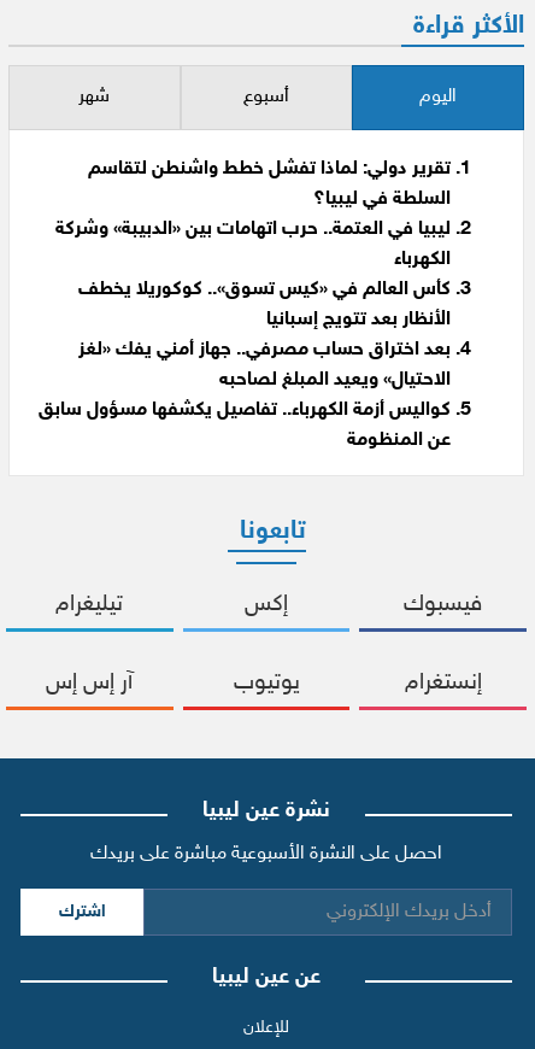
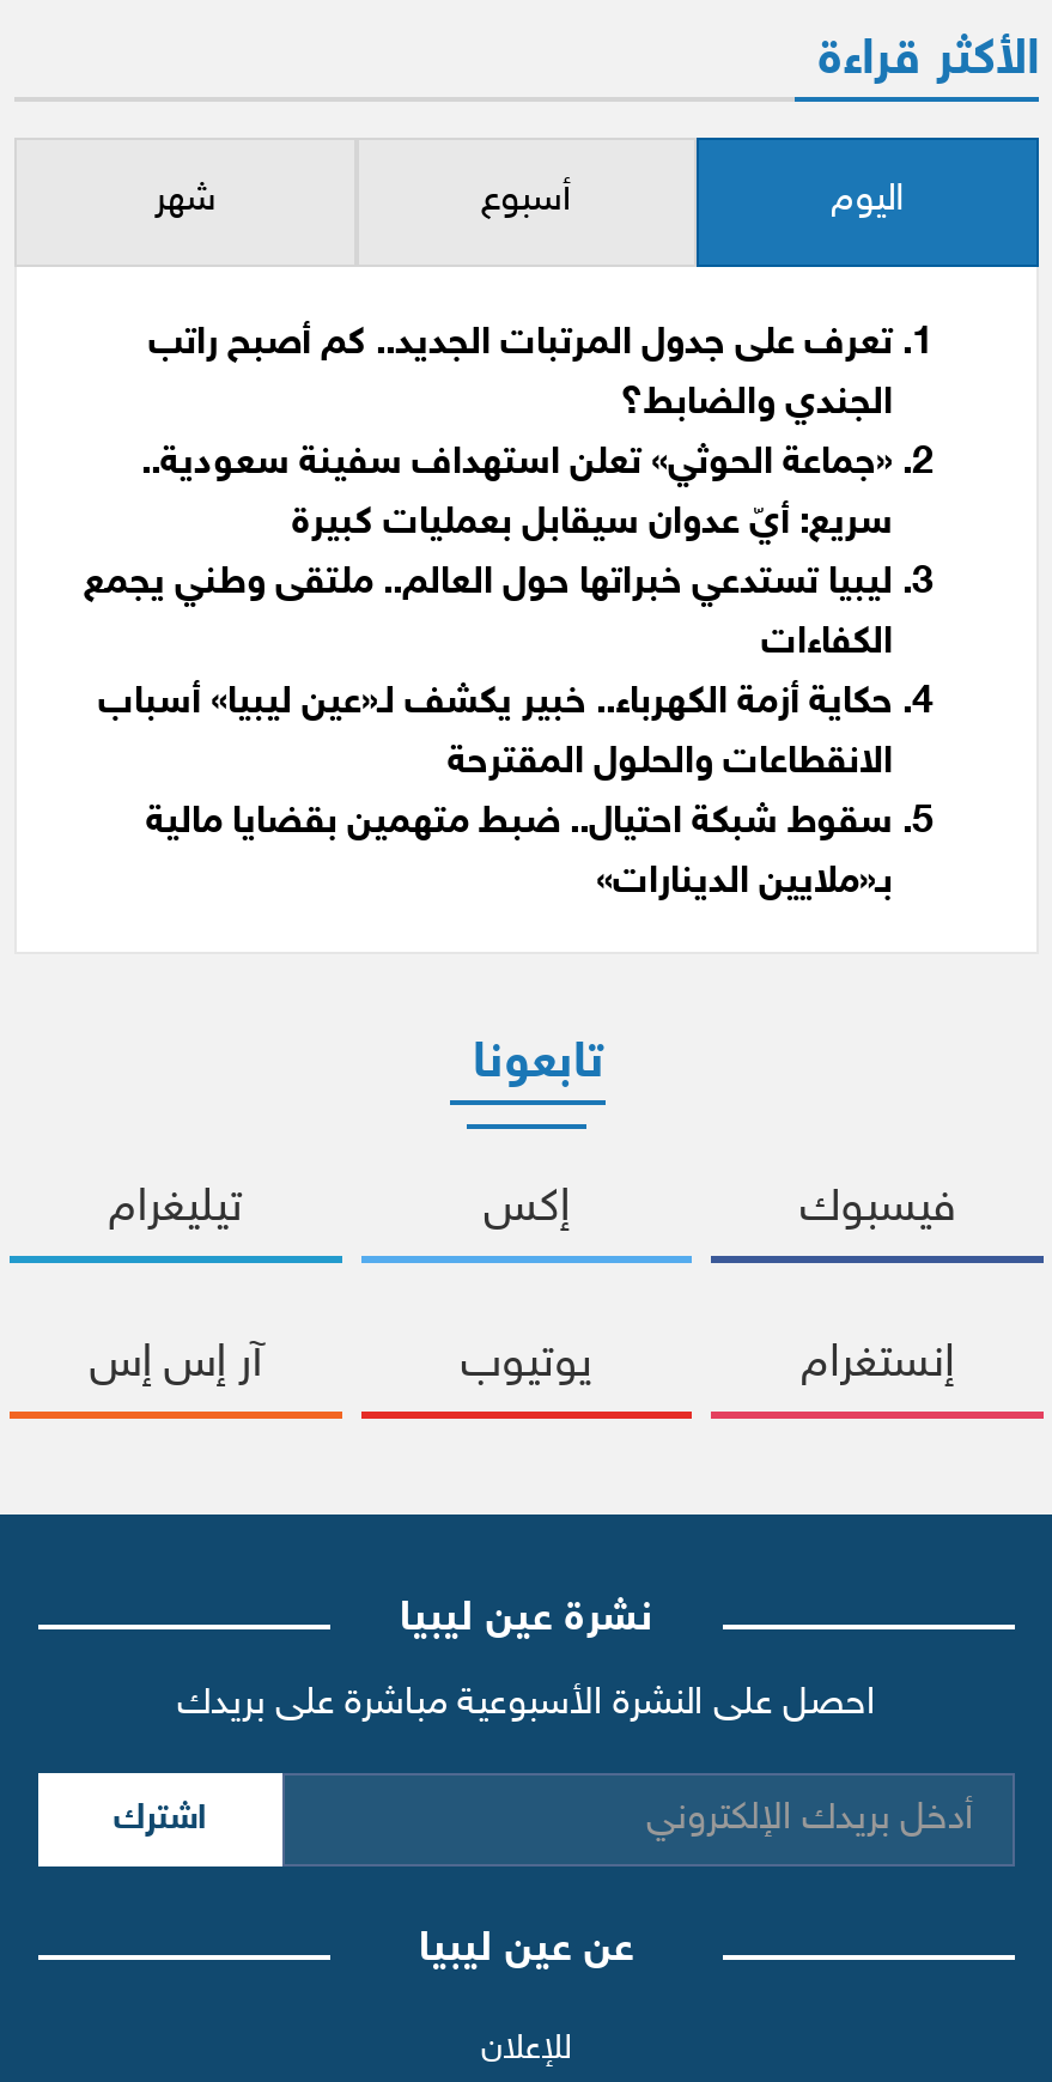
- تقرير دولي: لماذا تفشل خطط واشنطن لتقاسم
- السلطة في ليبيا؟
- ليبيا في العتمة.. حرب اتهامات بين «الدبيبة» وشركة
- الكهرباء
- كأس العالم في «كيس تسوق».. كوكوريلا يخطف
- الأنظار بعد تتويج إسبانيا
- بعد اختراق حساب مصرفي.. جهاز أمني يفك «لغز
- الاحتيال» ويعيد المبلغ لصاحبه
- كواليس أزمة الكهرباء.. تفاصيل يكشفها مسؤول سابق
- عن المنظومة
+ تعرف على جدول المرتبات الجديد.. كم أصبح راتب
+ الجندي والضابط؟
+ «جماعة الحوثي» تعلن استهداف سفينة سعودية..
+ سريع: أيّ عدوان سيقابل بعمليات كبيرة
+ ليبيا تستدعي خبراتها حول العالم.. ملتقى وطني يجمع
+ الكفاءات
+ حكاية أزمة الكهرباء.. خبير يكشف لـ«عين ليبيا» أسباب
+ الانقطاعات والحلول المقترحة
+ سقوط شبكة احتيال.. ضبط متهمين بقضايا مالية
+ بـ«ملايين الدينارات»
